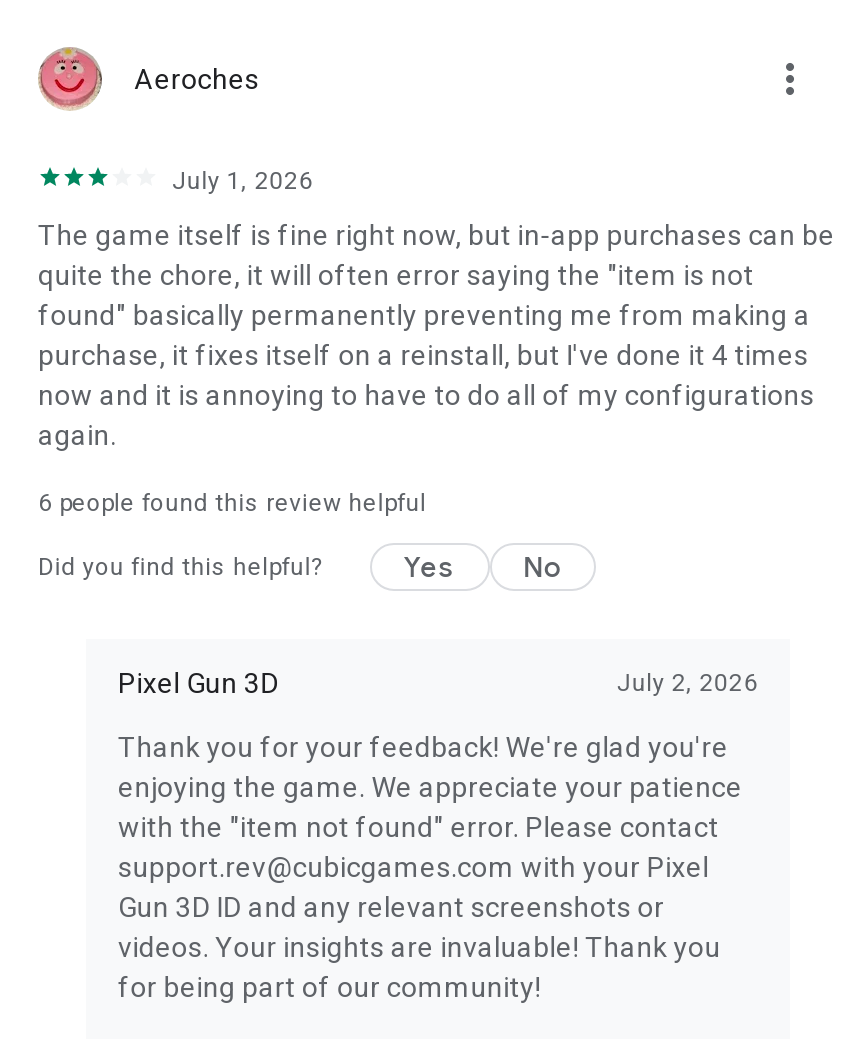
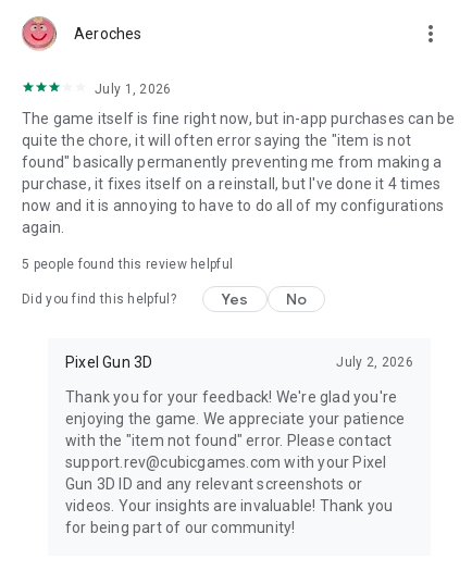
- 6 people found this review helpful
+ 5 people found this review helpful
